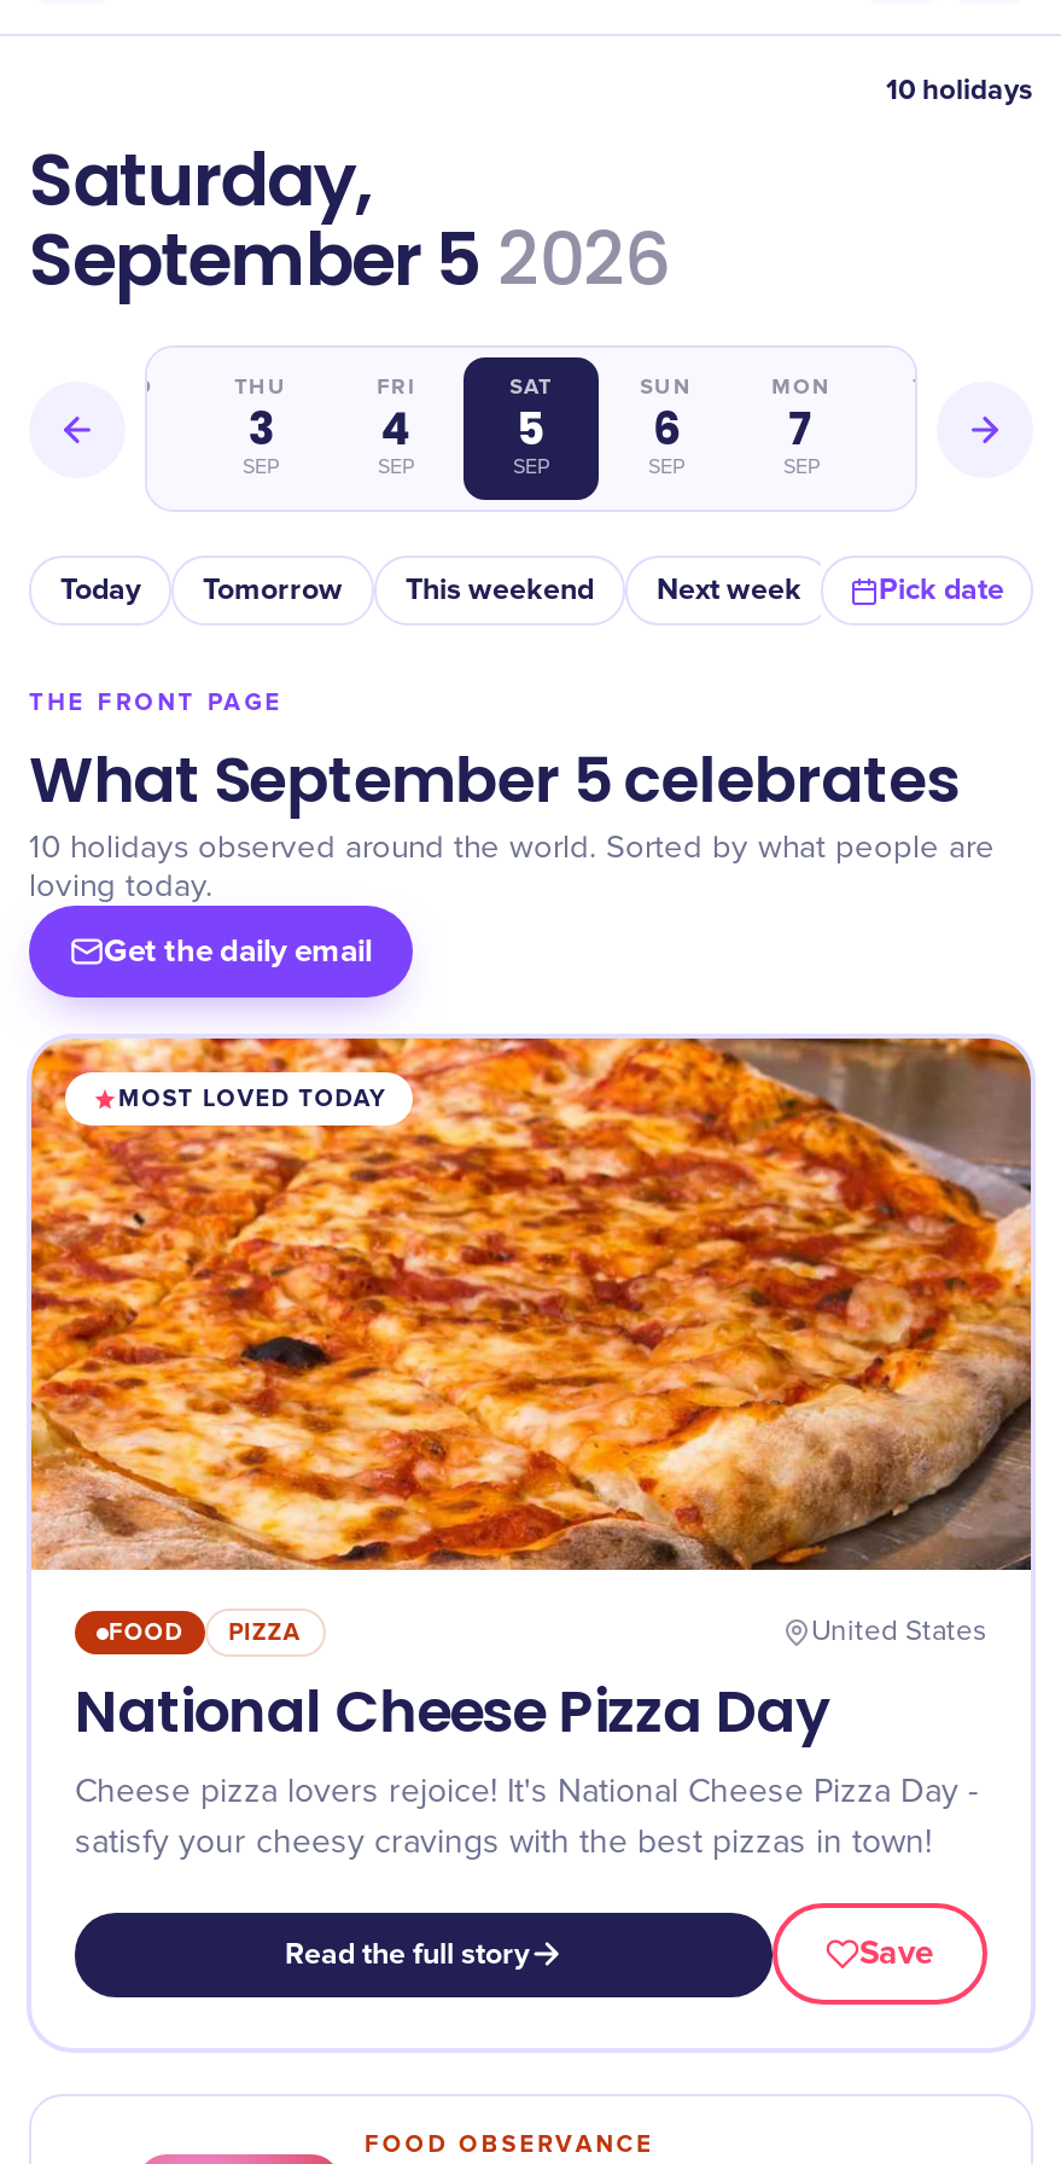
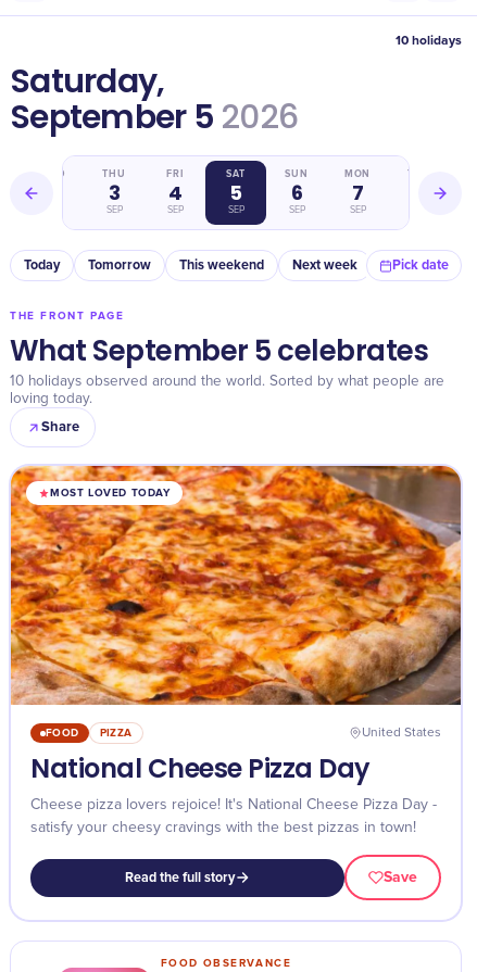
- Get the daily email
+ Share
